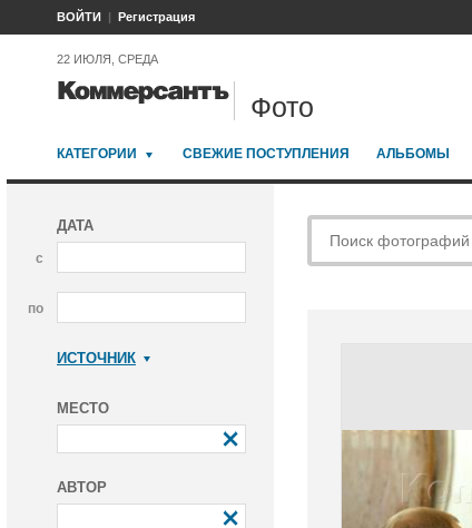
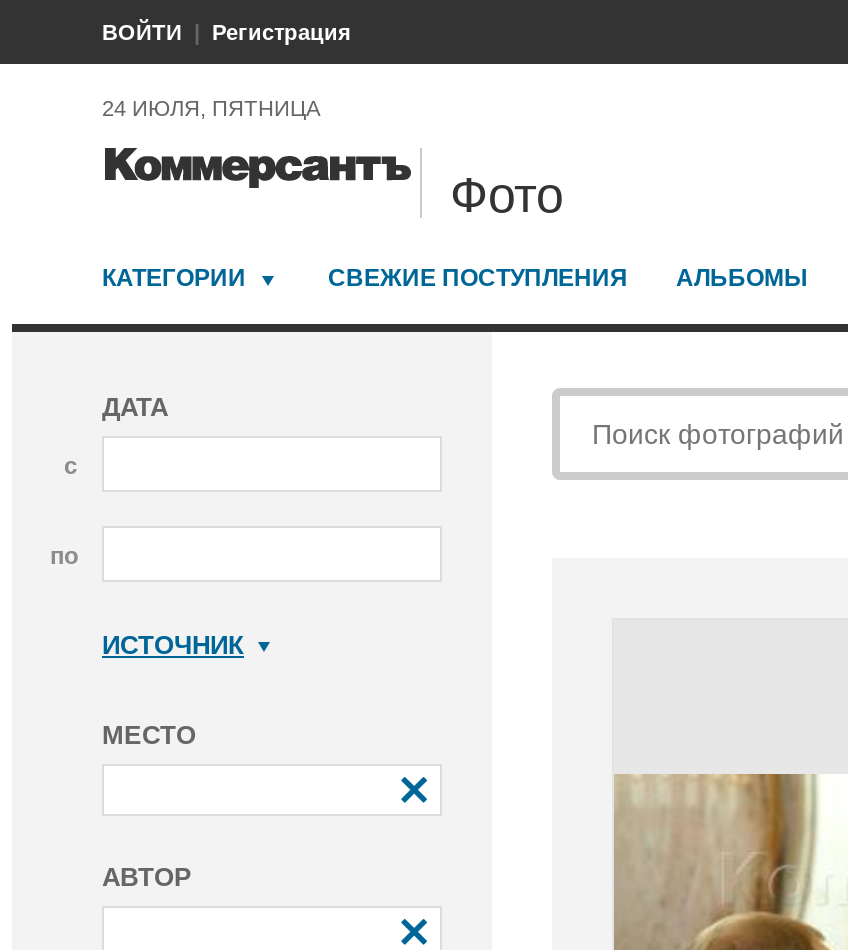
- 22 ИЮЛЯ, СРЕДА
+ 24 ИЮЛЯ, ПЯТНИЦА
